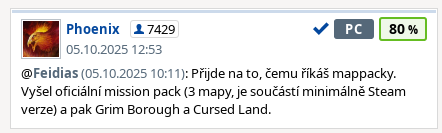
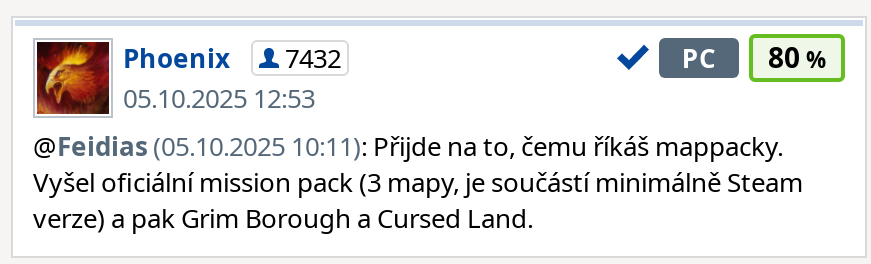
- Phoenix 7429
+ Phoenix 7432
